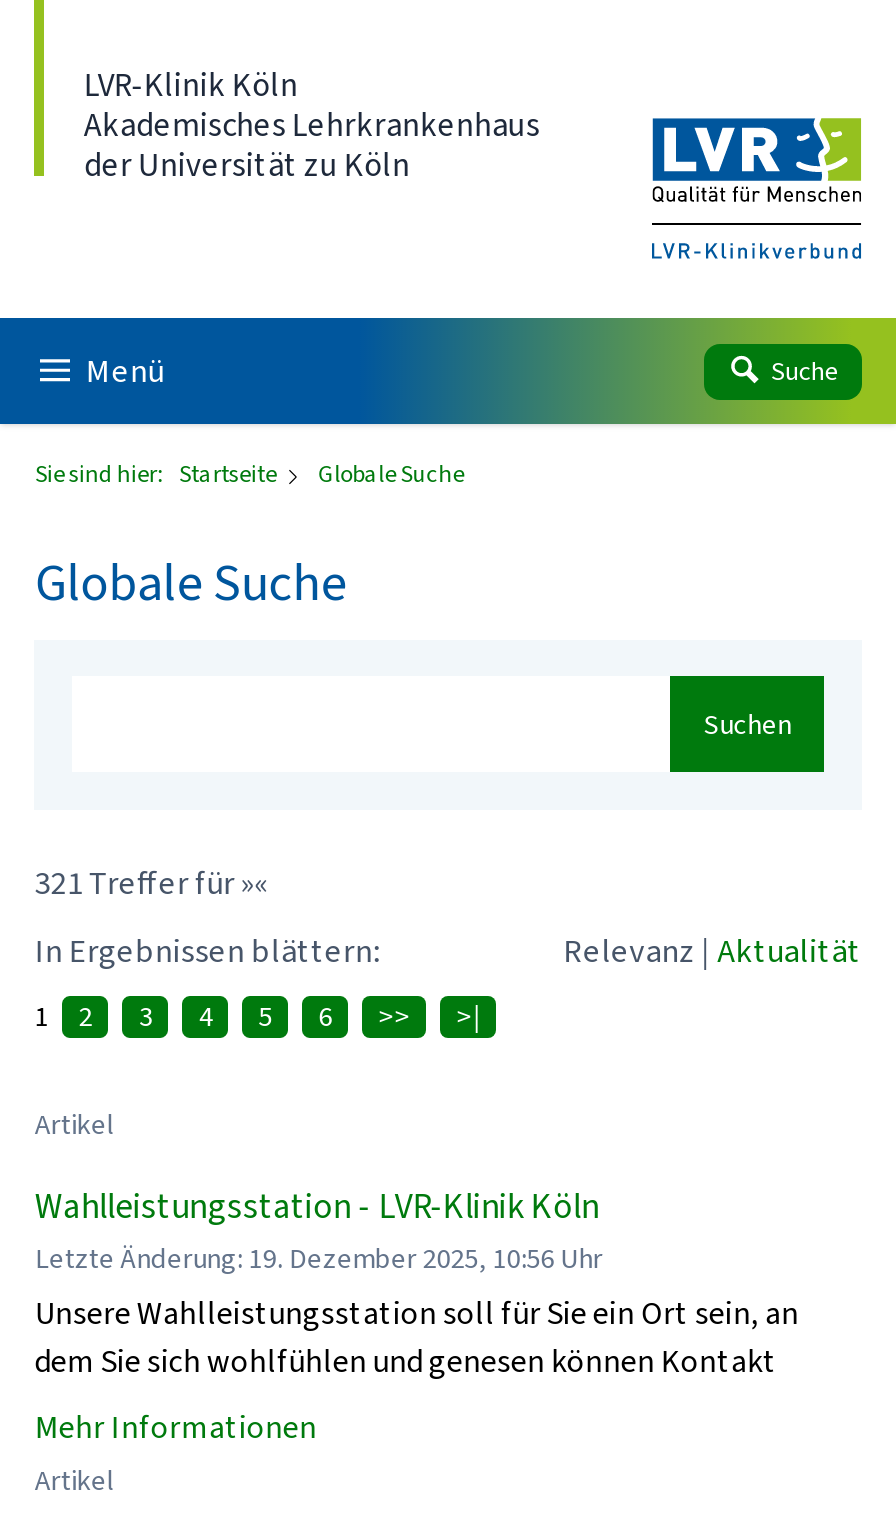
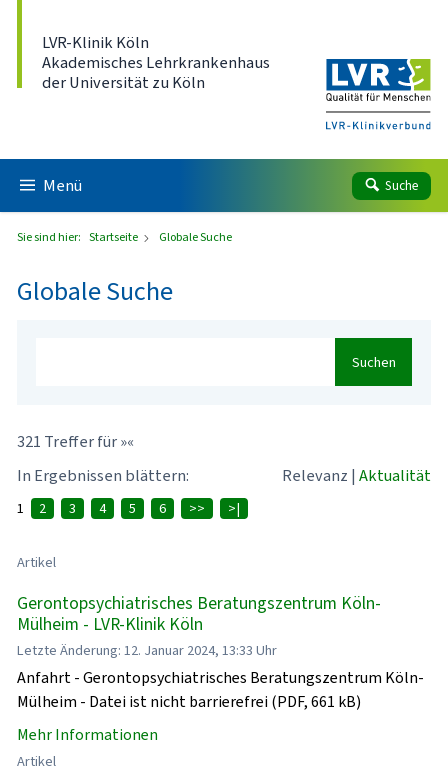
- Wahlleistungsstation - LVR-Klinik Köln
- Letzte Änderung: 19. Dezember 2025, 10:56 Uhr
- Unsere Wahlleistungsstation soll für Sie ein Ort sein, an
- dem Sie sich wohlfühlen und genesen können Kontakt
+ Gerontopsychiatrisches Beratungszentrum Köln-
+ Mülheim - LVR-Klinik Köln
+ Letzte Änderung: 12. Januar 2024, 13:33 Uhr
+ Anfahrt - Gerontopsychiatrisches Beratungszentrum Köln-
+ Mülheim - Datei ist nicht barrierefrei (PDF, 661 kB)
